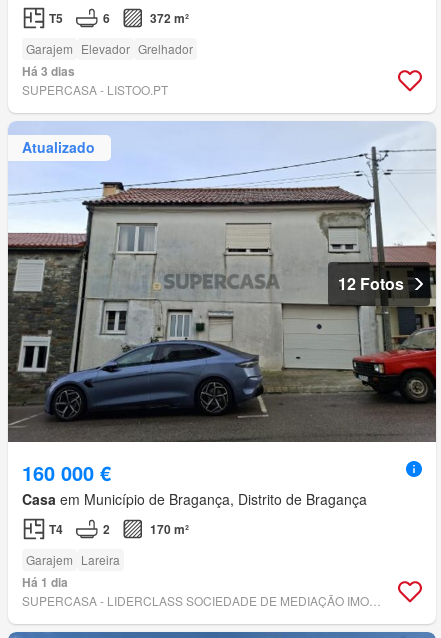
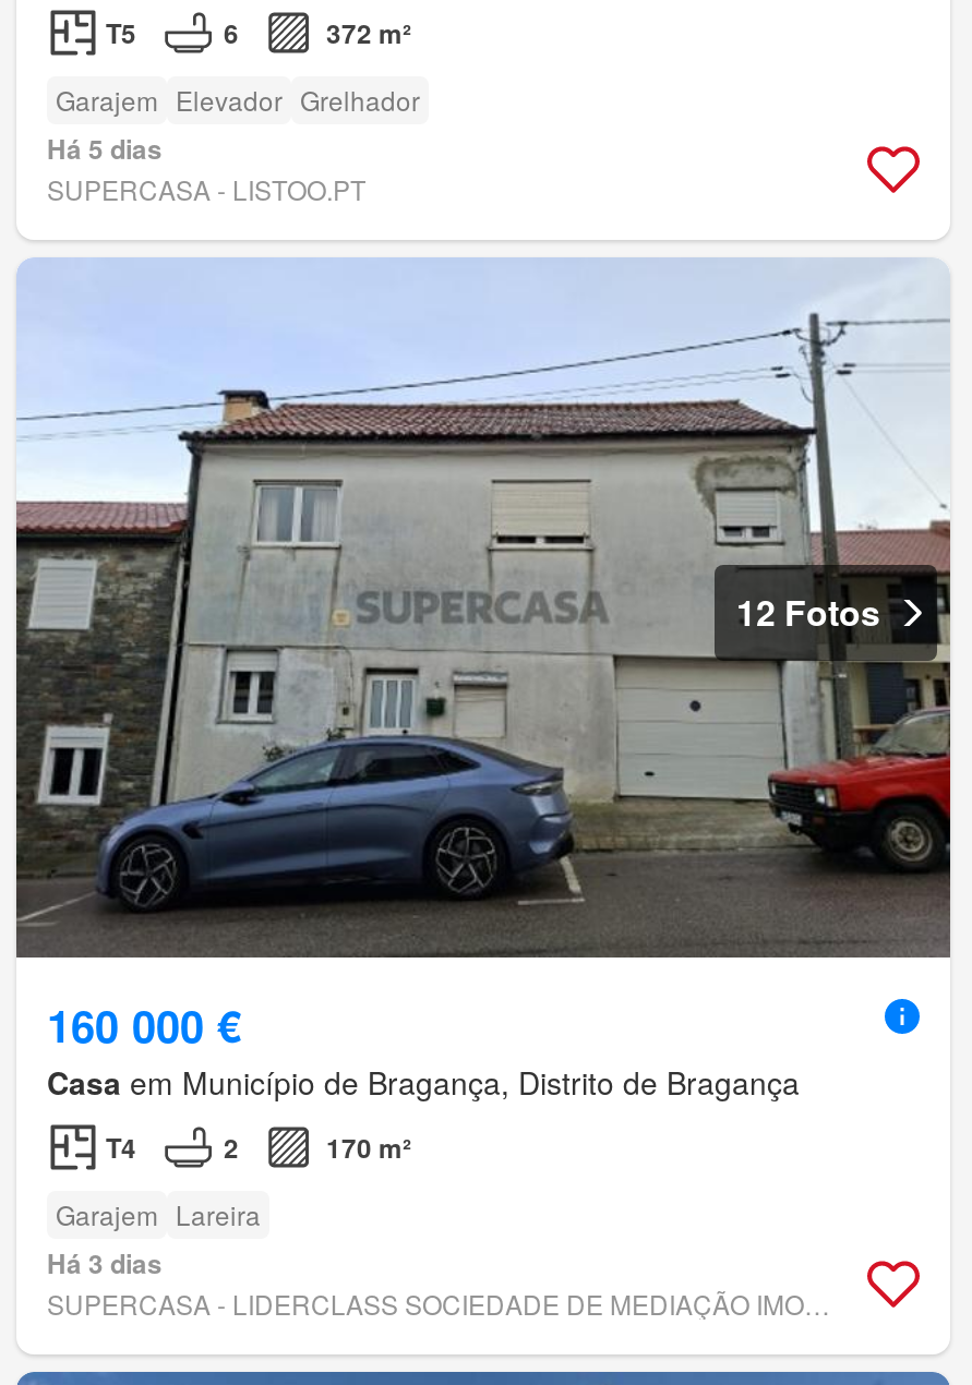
- Há 3 dias
+ Há 5 dias

- Atualizado

- Há 1 dia
+ Há 3 dias
